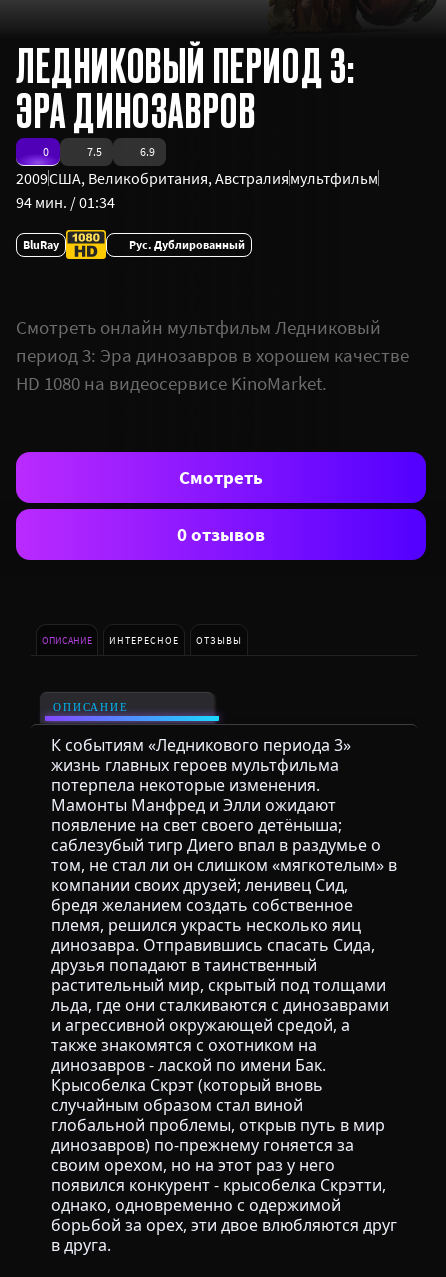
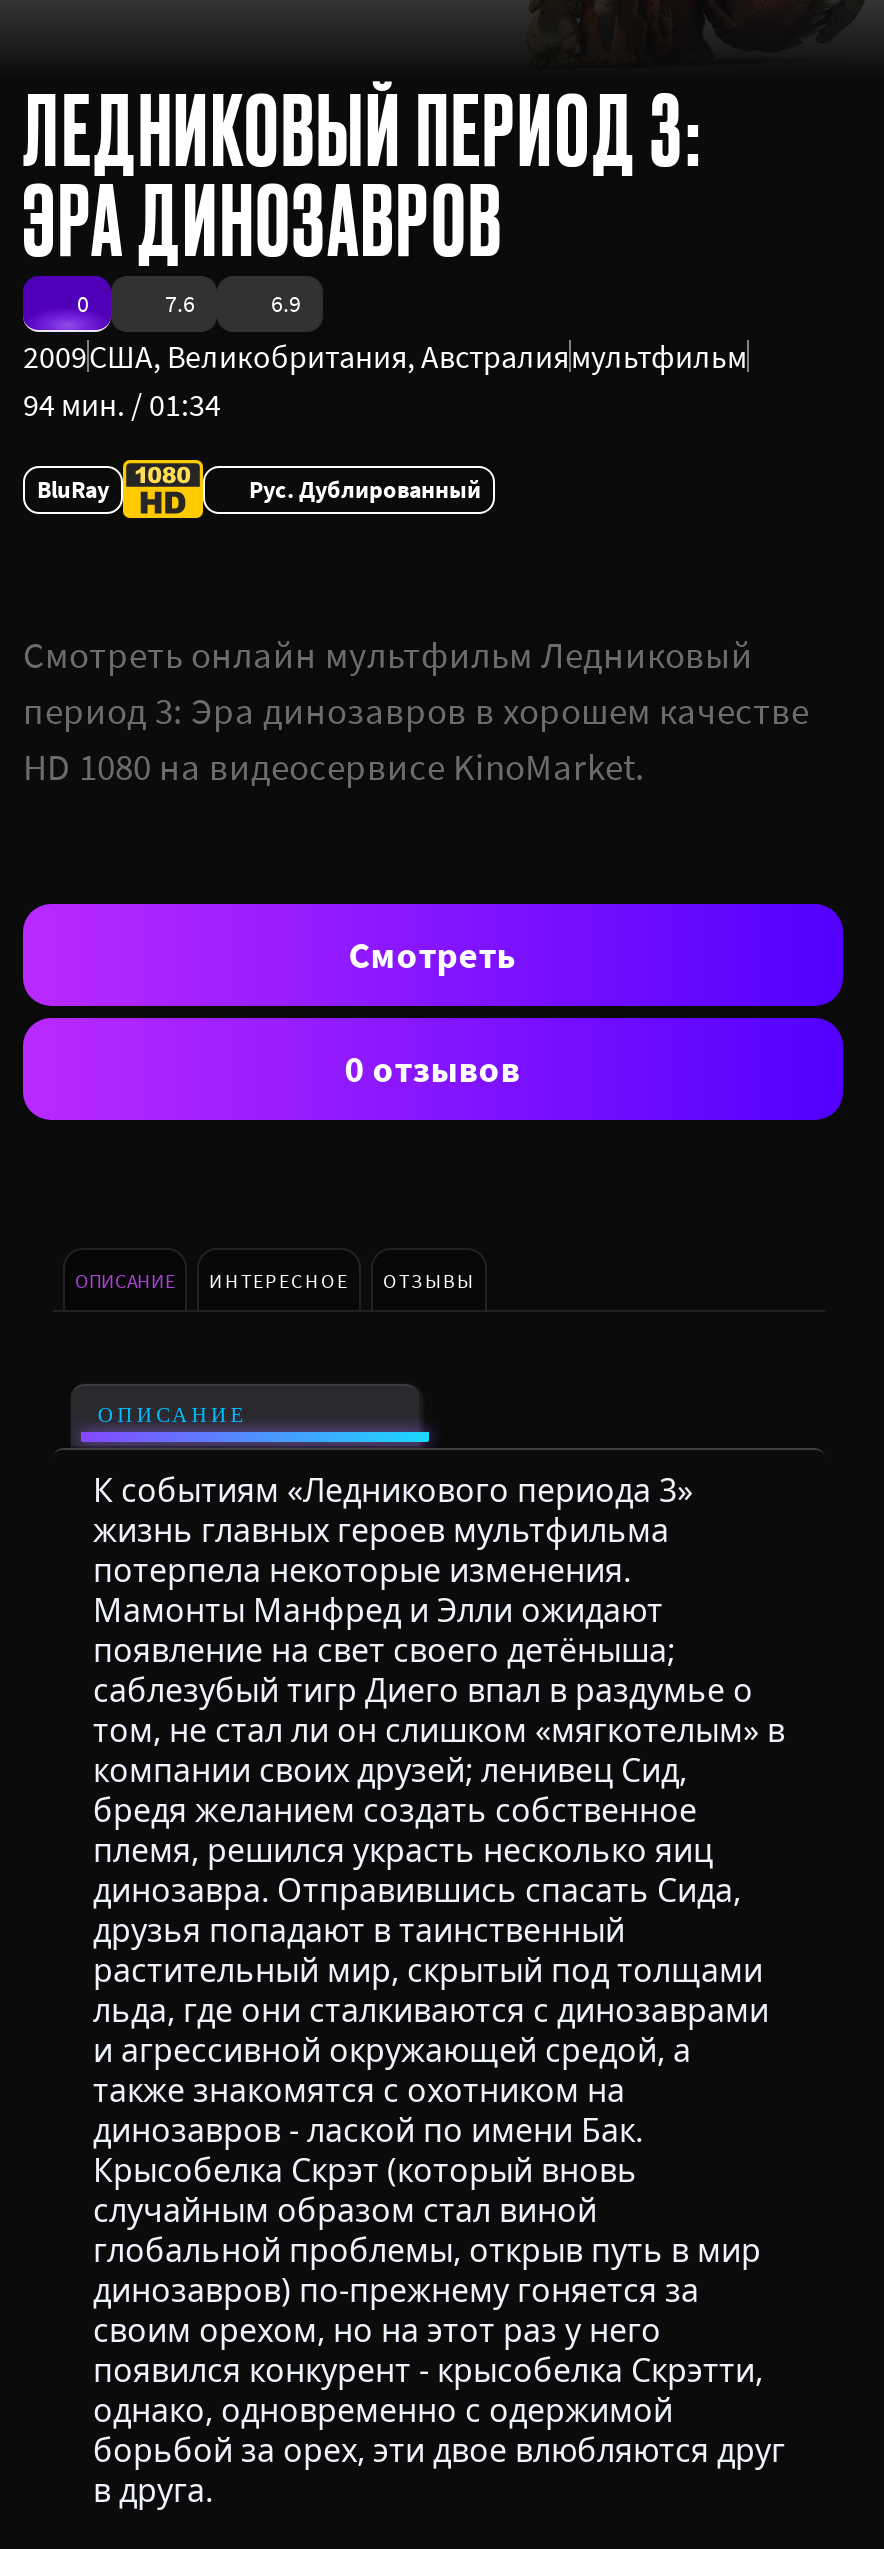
- 7.5
+ 7.6
